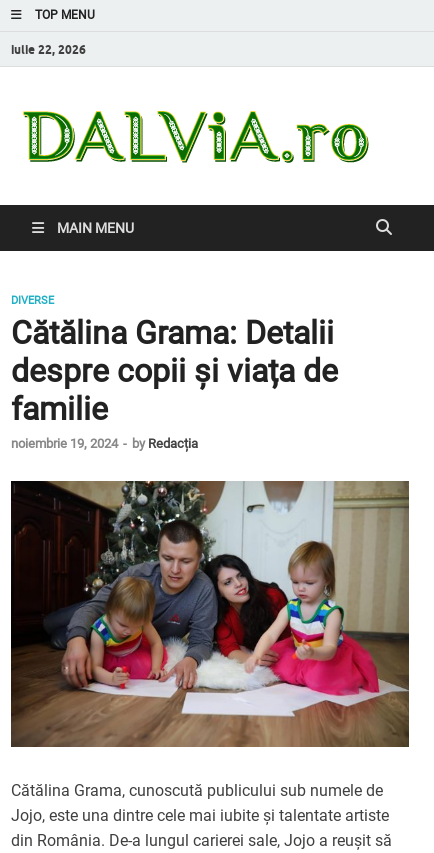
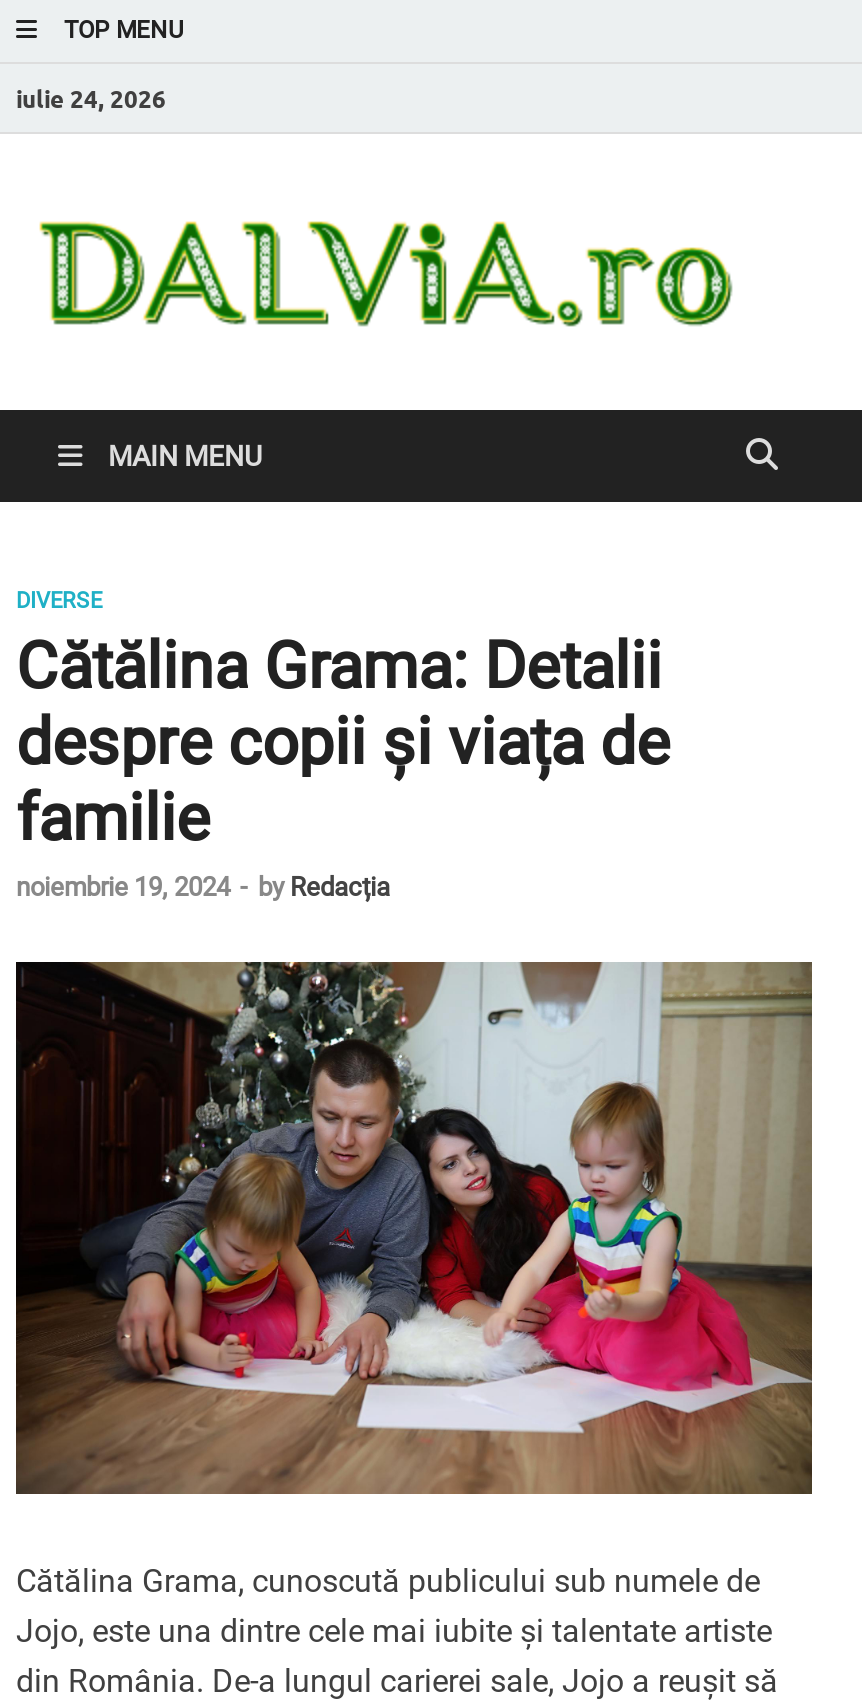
- iulie 22, 2026
+ iulie 24, 2026
